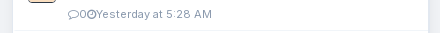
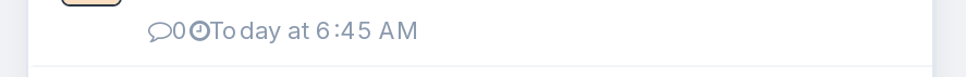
- Yesterday at 5:28 AM
+ Today at 6:45 AM
